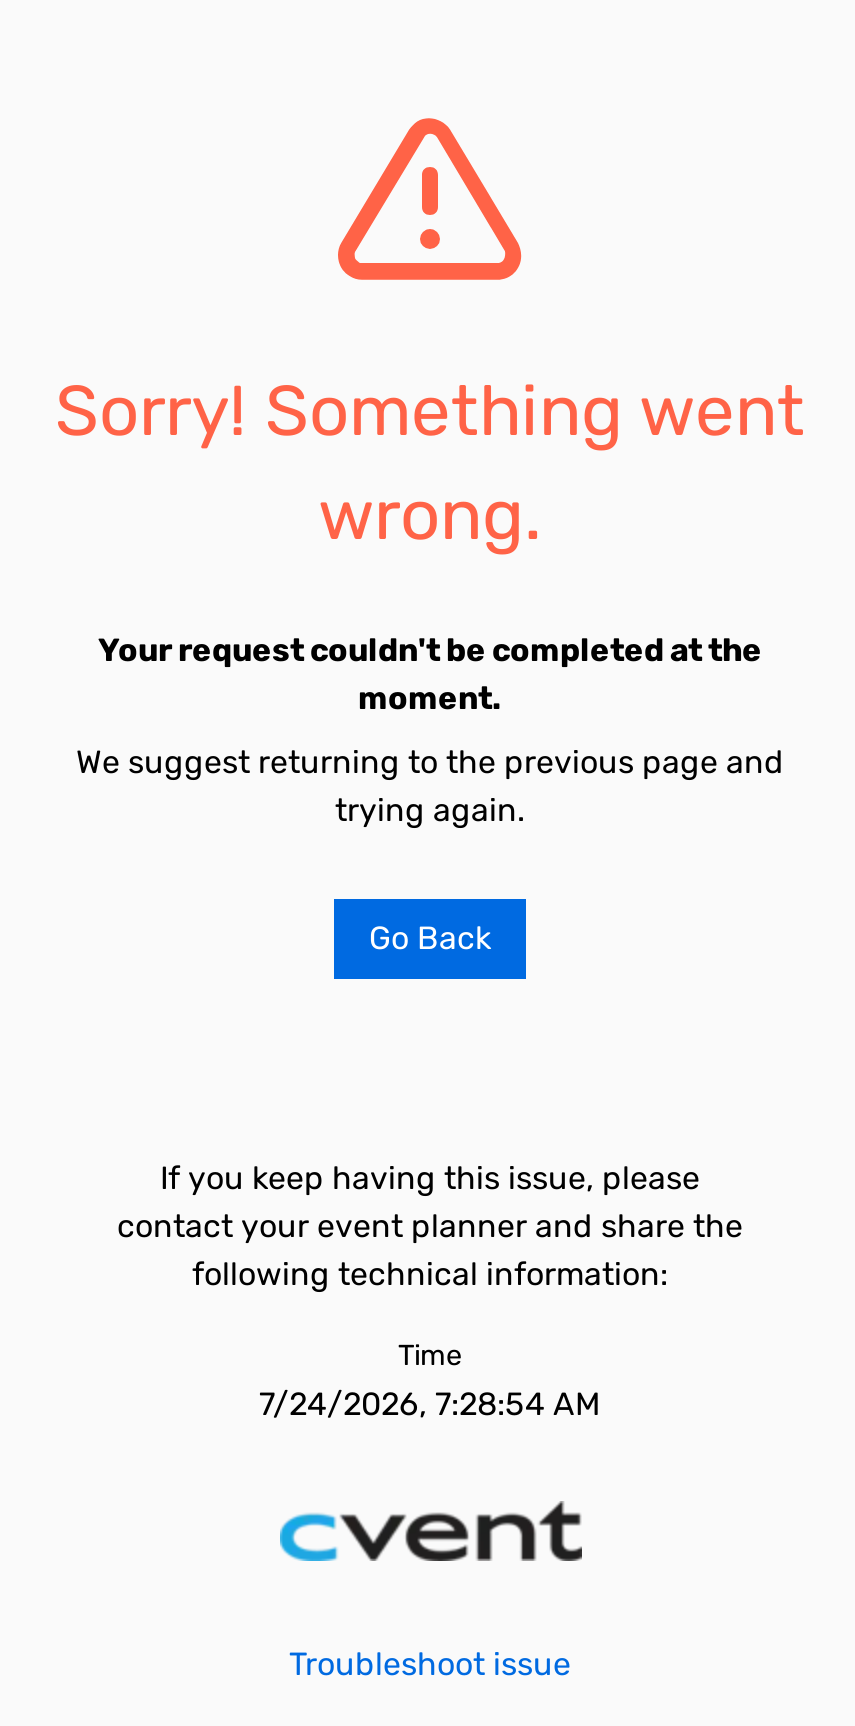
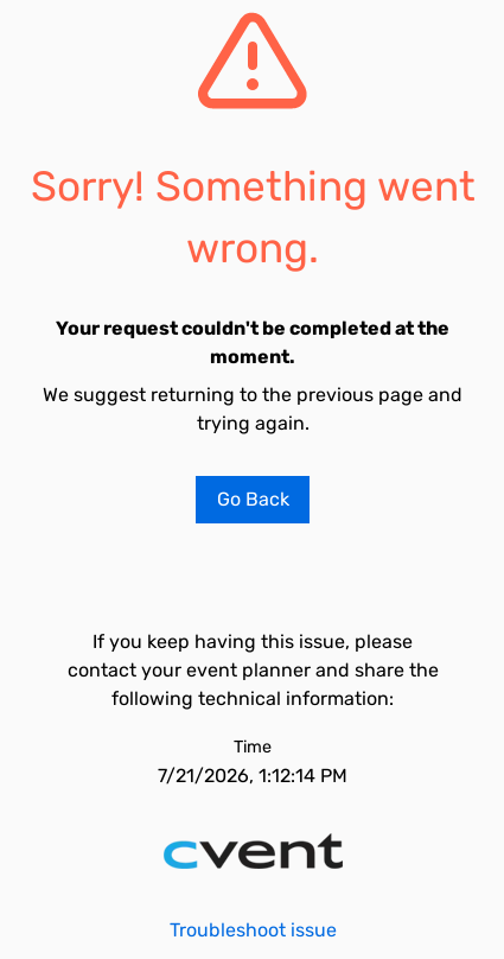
- 7/24/2026, 7:28:54 AM
+ 7/21/2026, 1:12:14 PM
